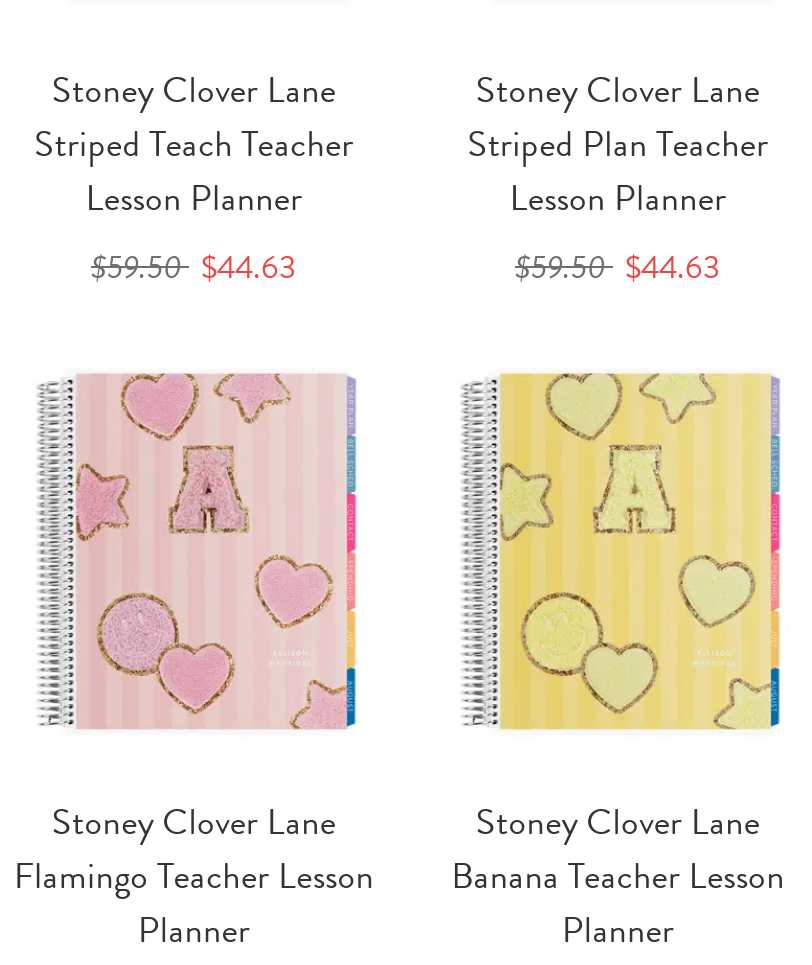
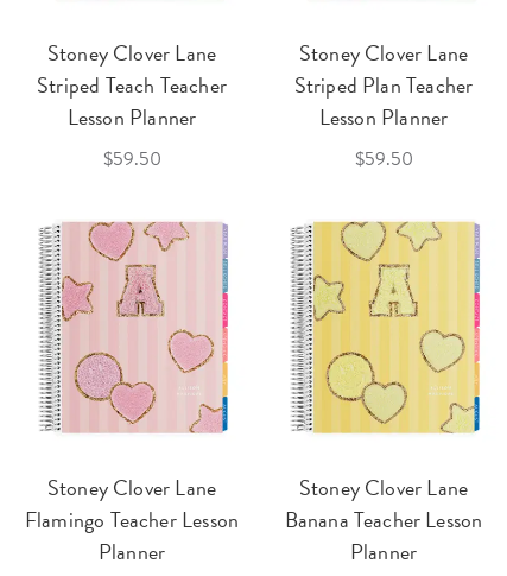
- $59.50 $44.63
+ $59.50

- $59.50 $44.63
+ $59.50
